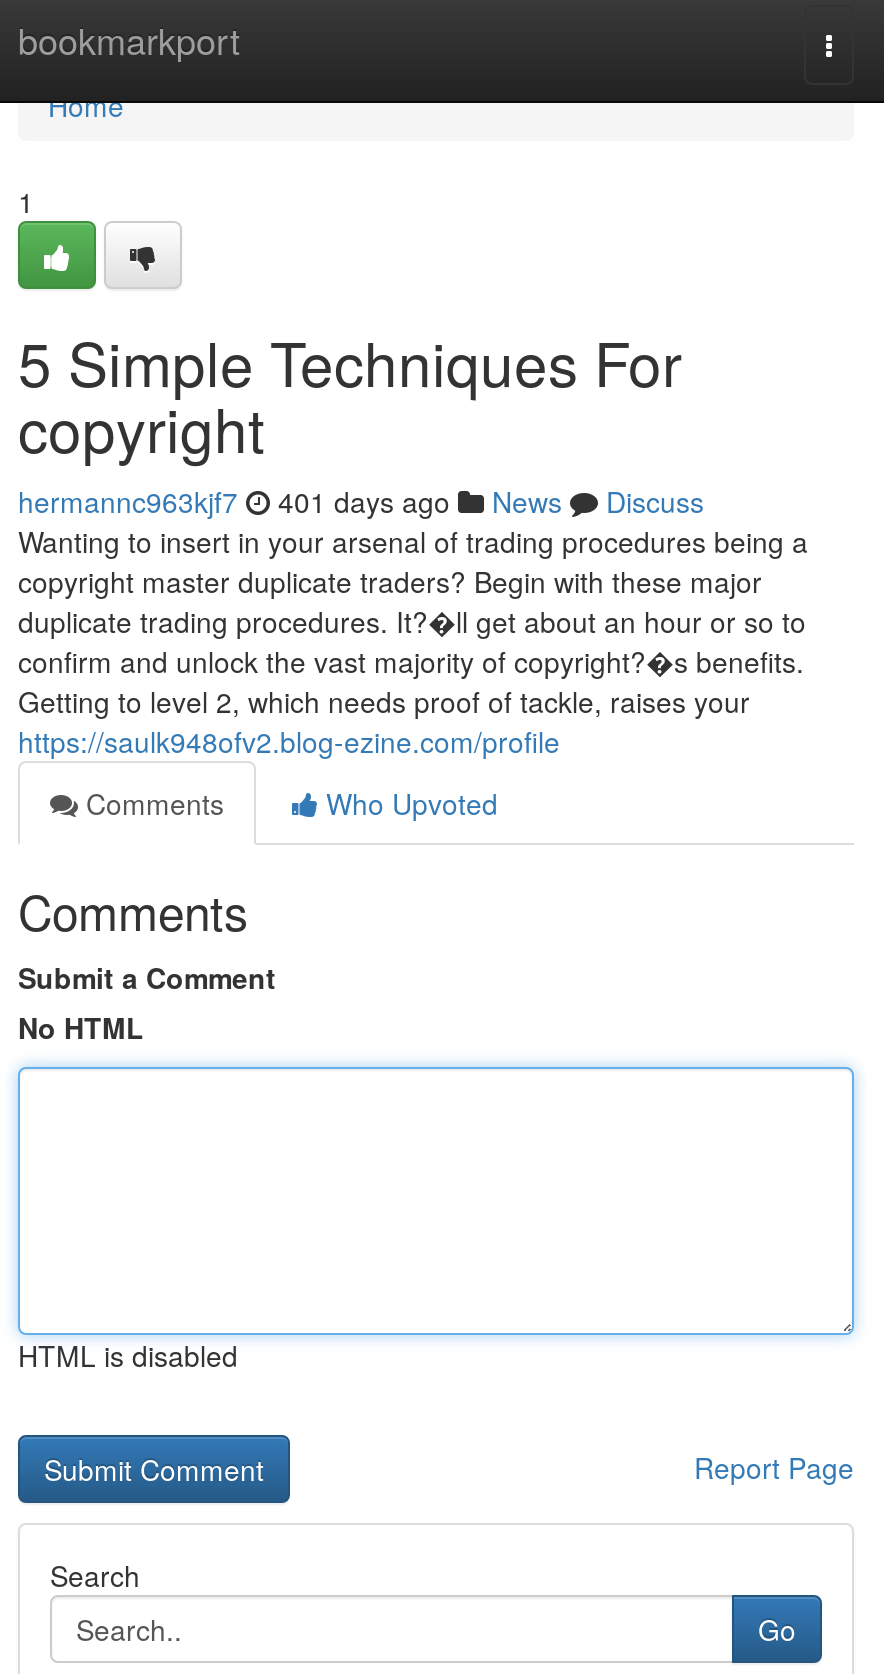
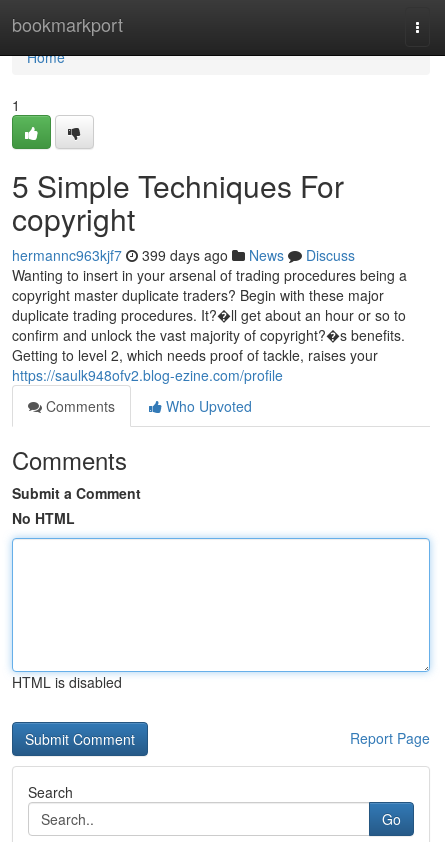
- hermannc963kjf7 401 days ago News Discuss
+ hermannc963kjf7 399 days ago News Discuss
